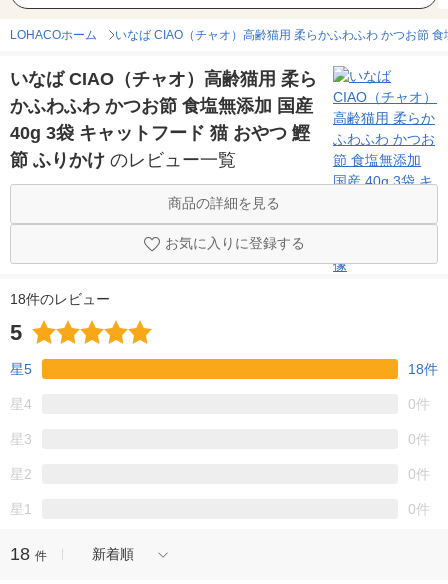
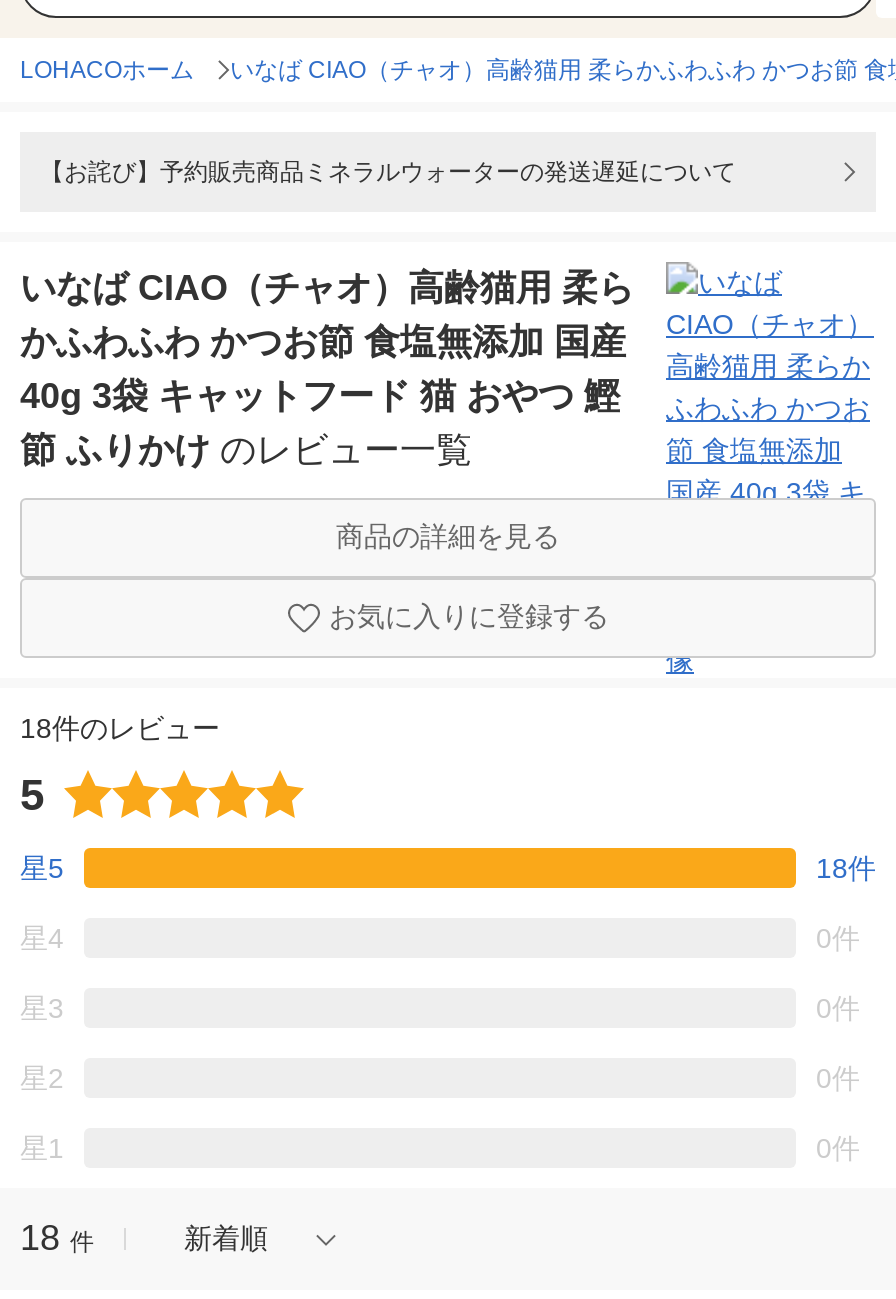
+ 【お詫び】予約販売商品ミネラルウォーターの発送遅延について
